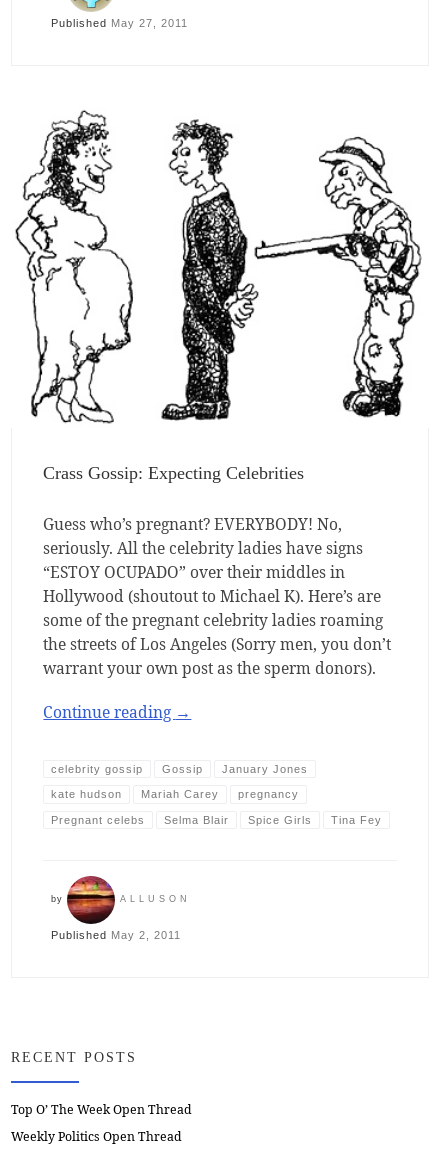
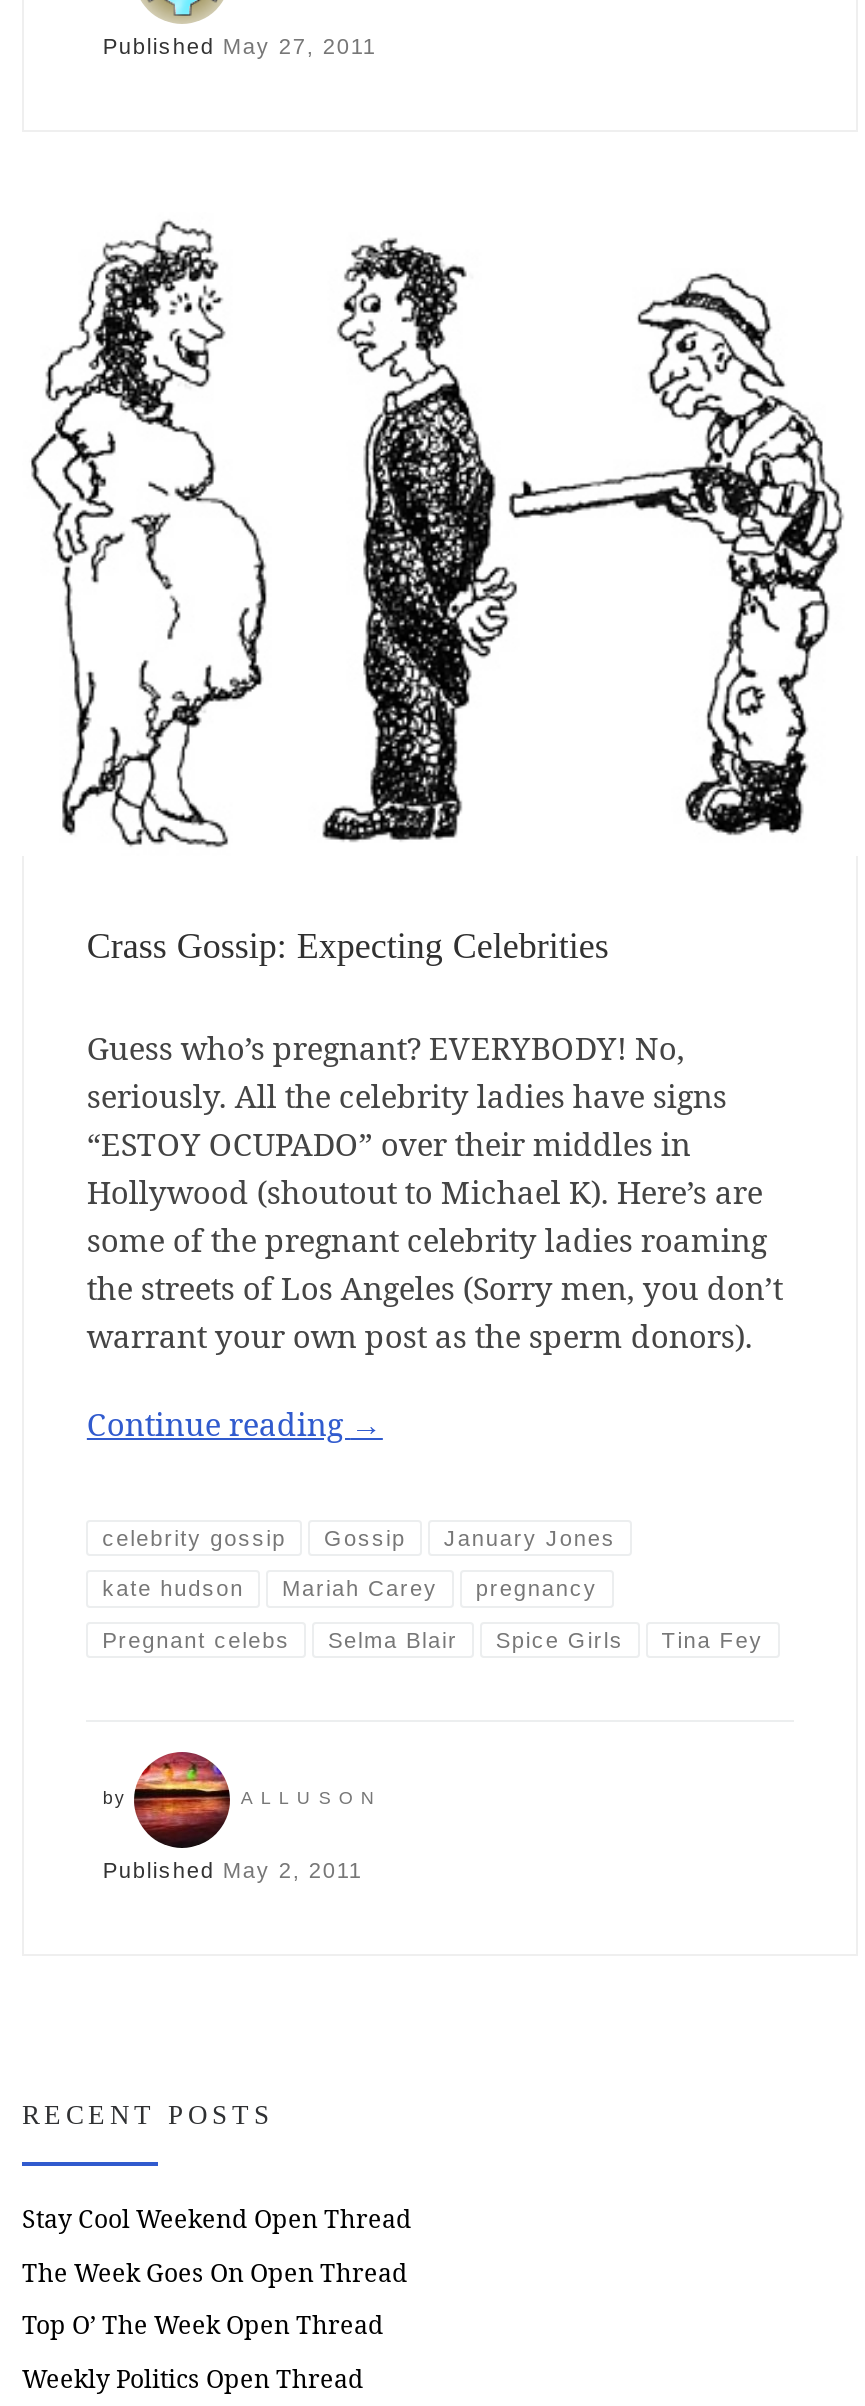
+ Stay Cool Weekend Open Thread
+ The Week Goes On Open Thread
